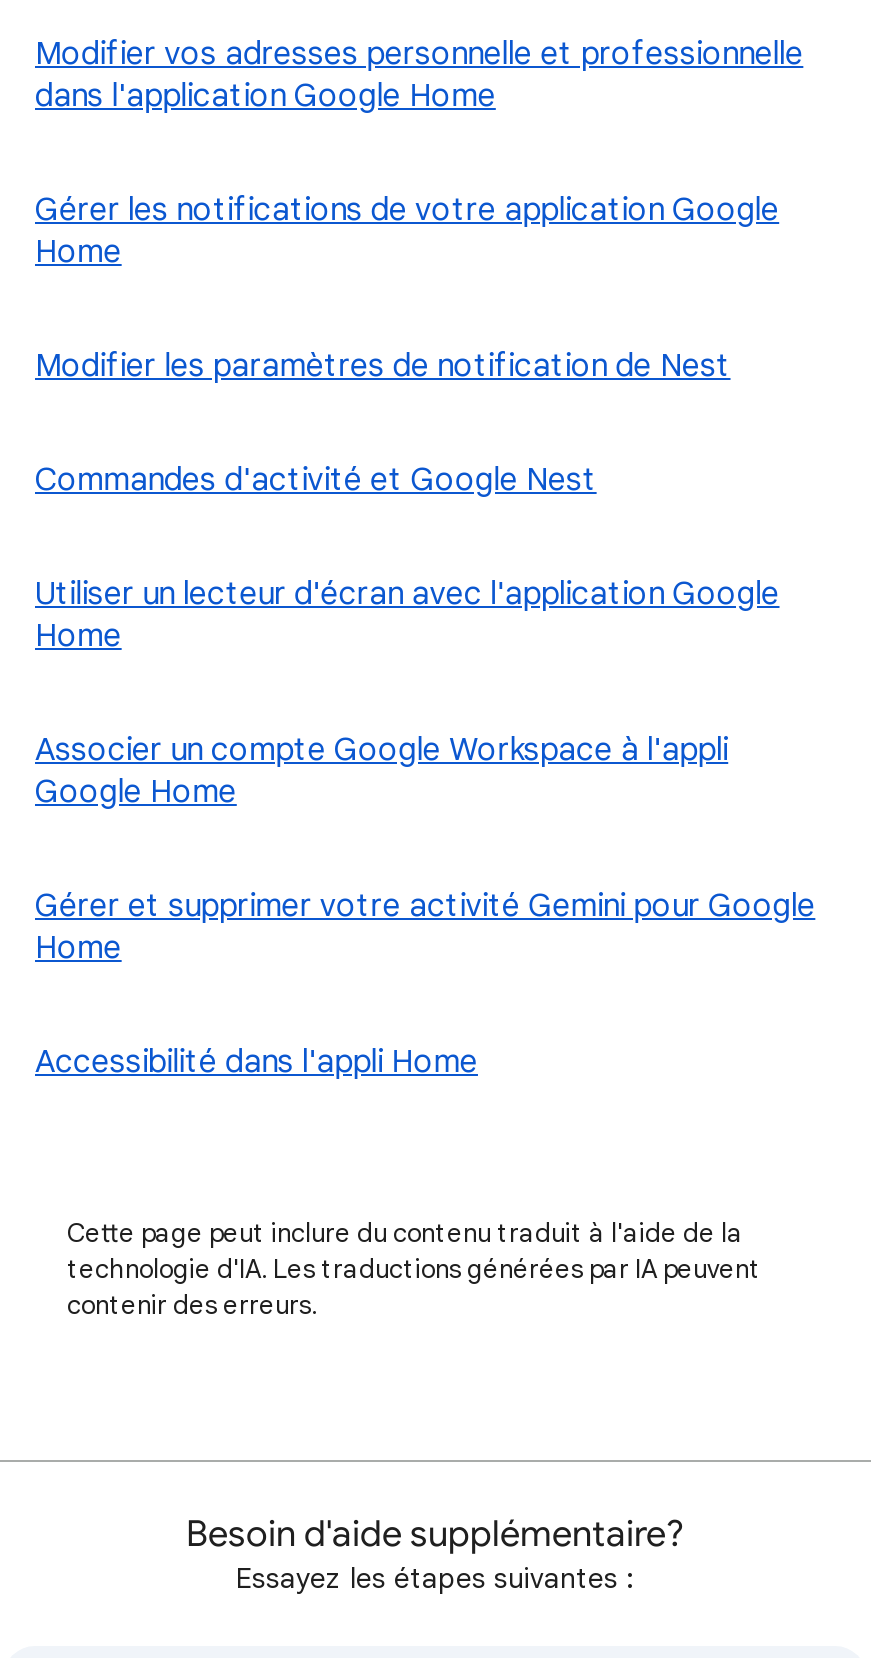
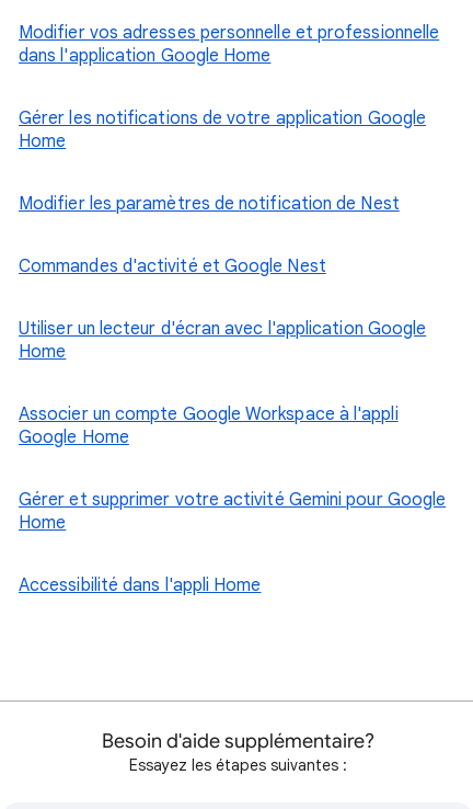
- Cette page peut inclure du contenu traduit à l'aide de la
- technologie d'IA. Les traductions générées par IA peuvent
- contenir des erreurs.
